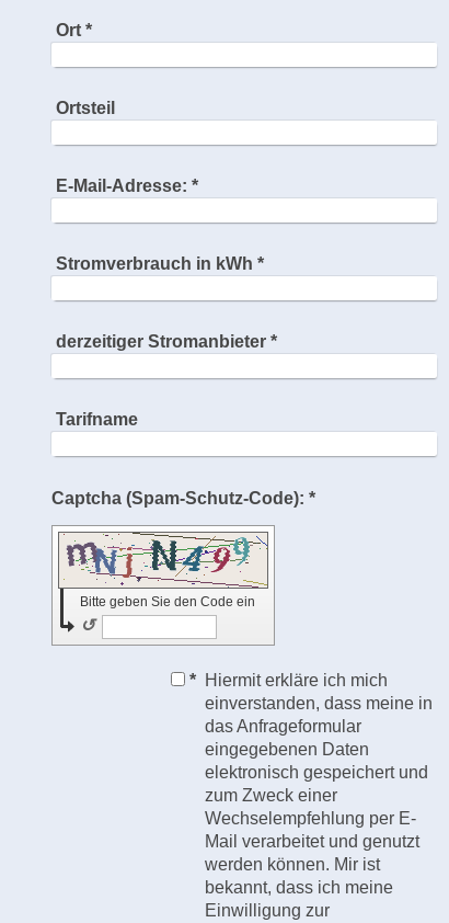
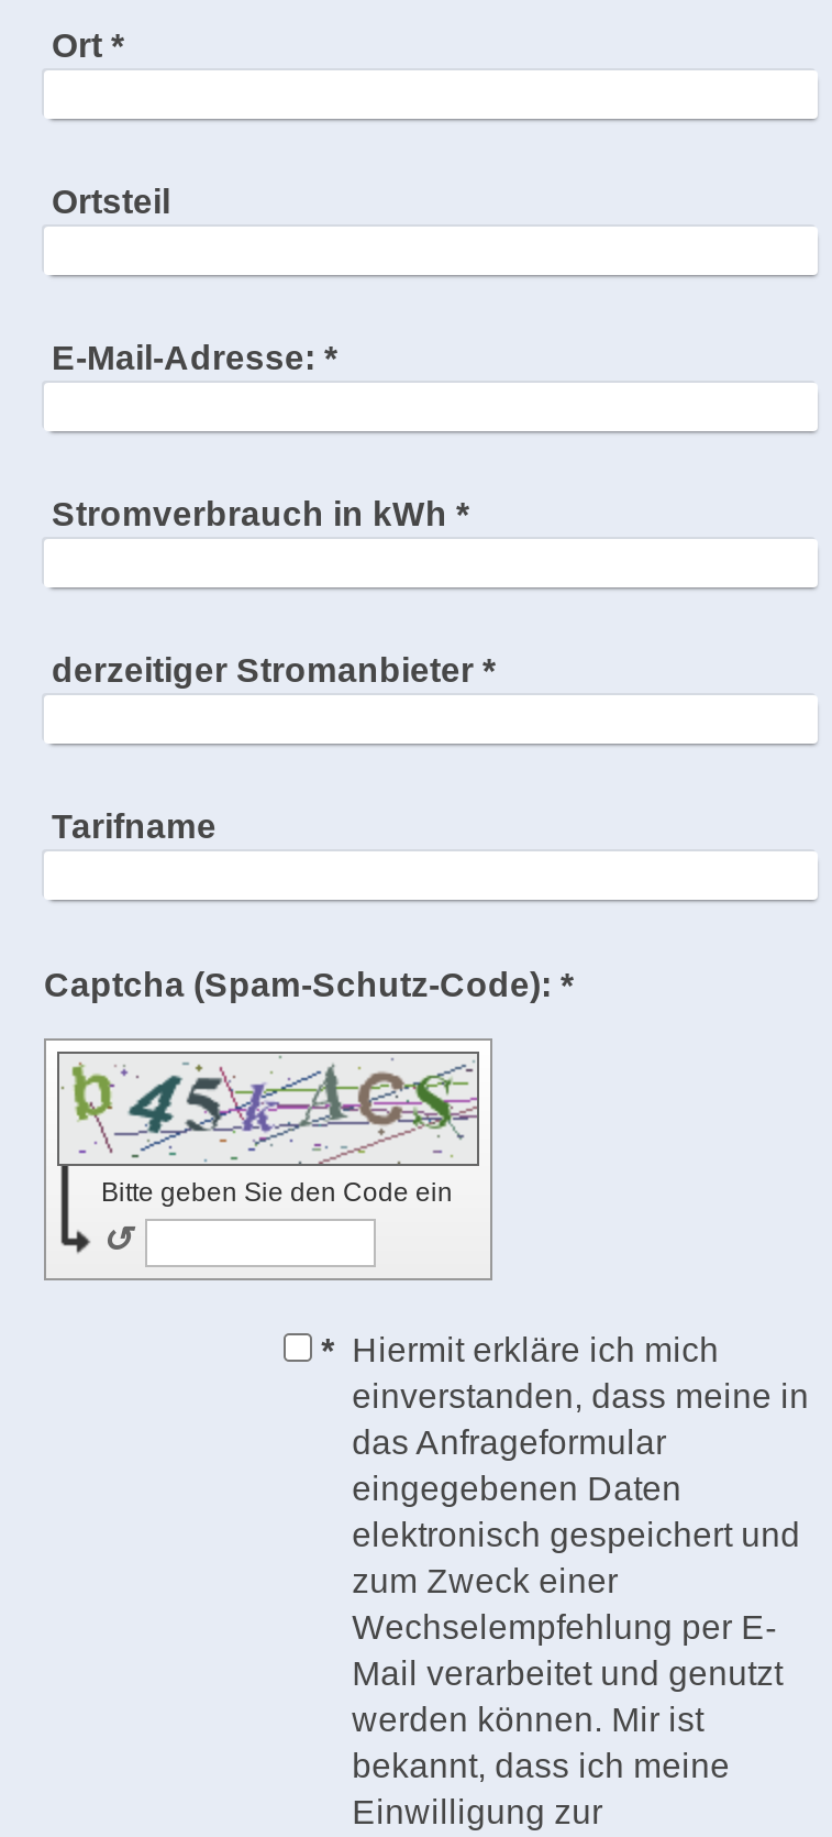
- [image]
+ [image]
